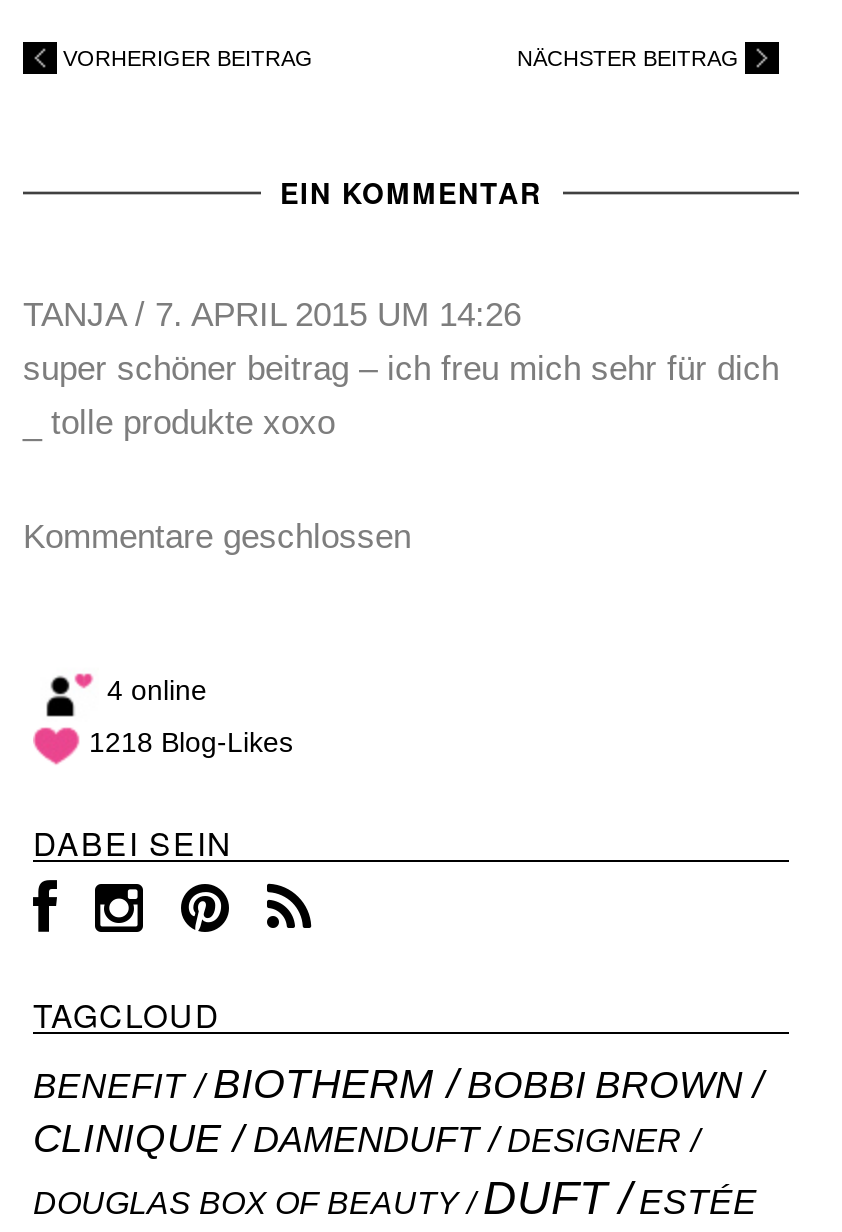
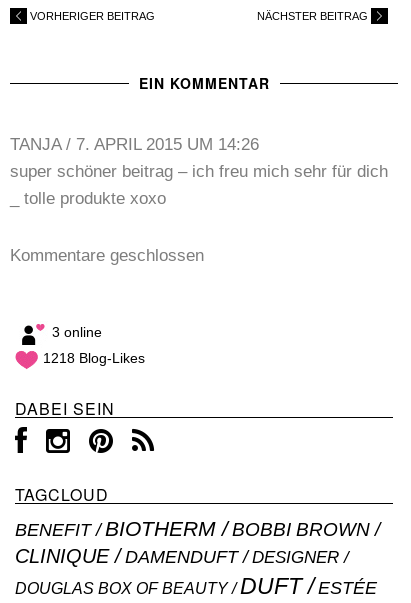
- 4 online
+ 3 online
